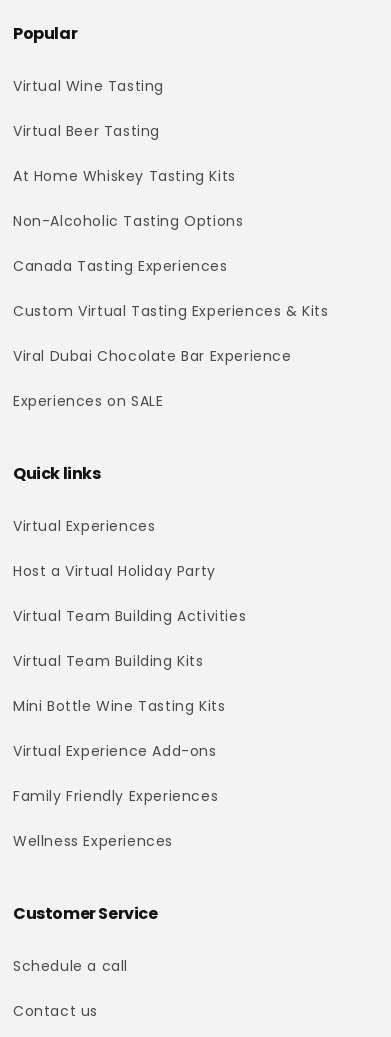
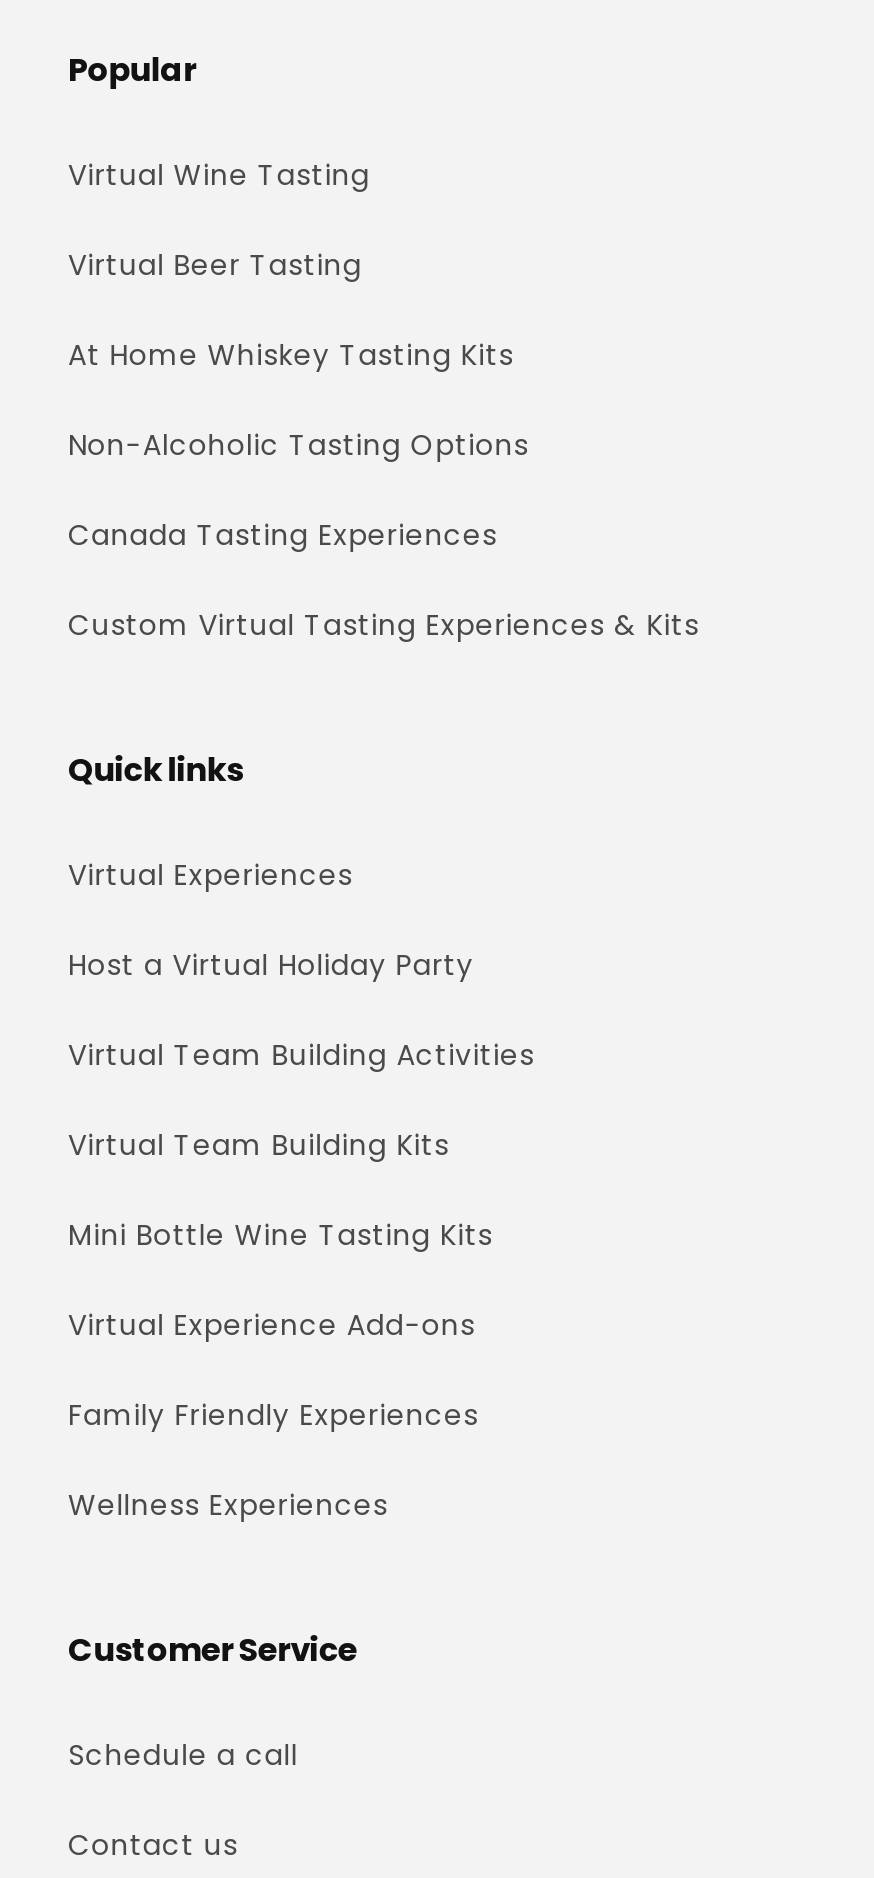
- Viral Dubai Chocolate Bar Experience
- Experiences on SALE
